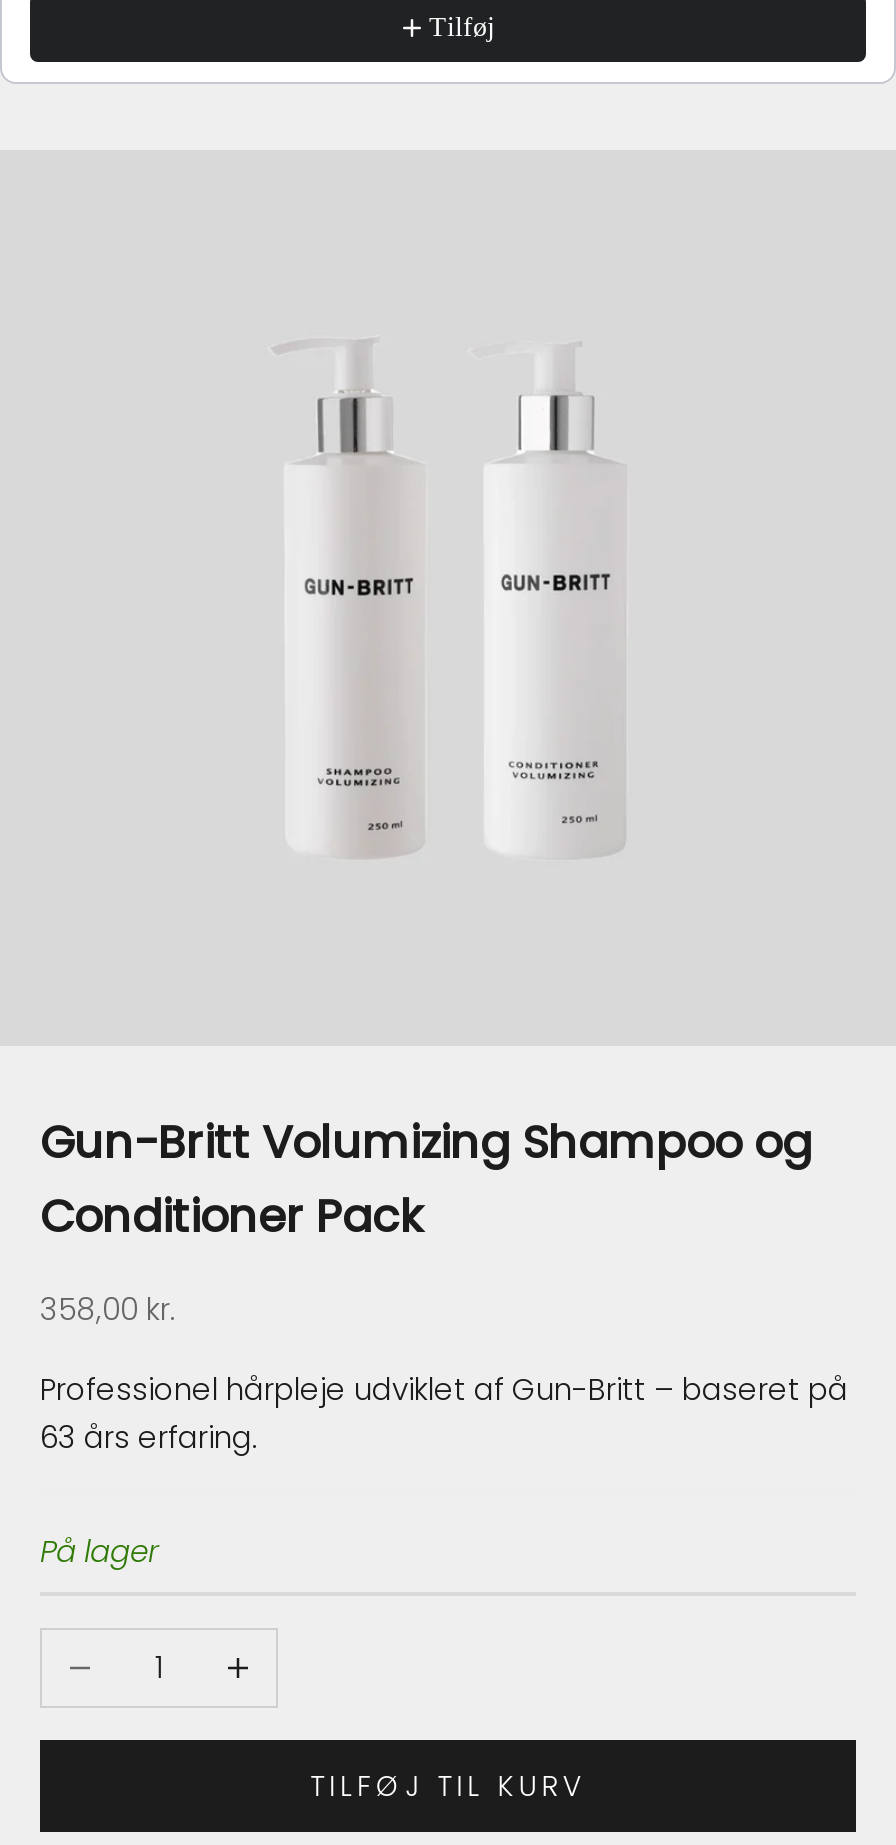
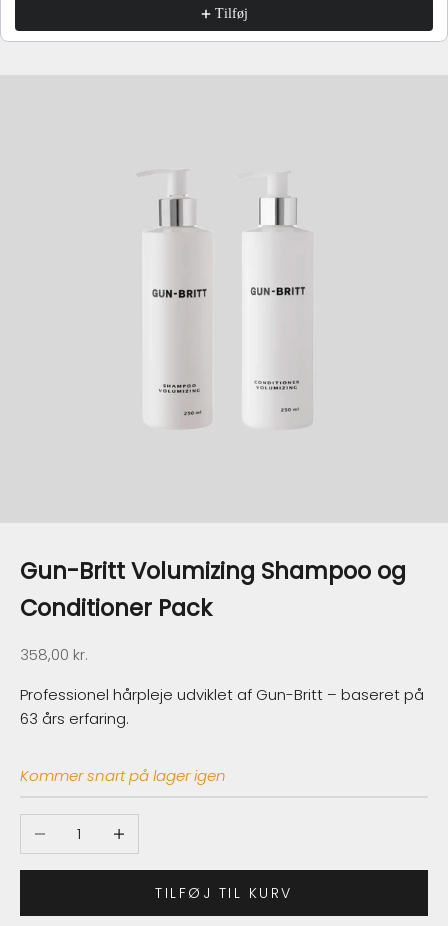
- På lager
+ Kommer snart på lager igen
